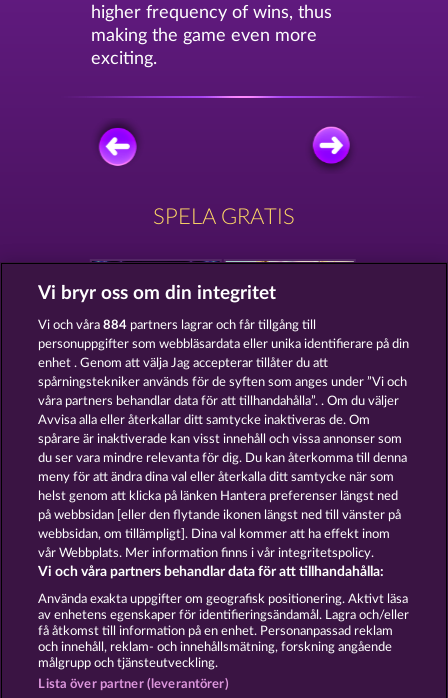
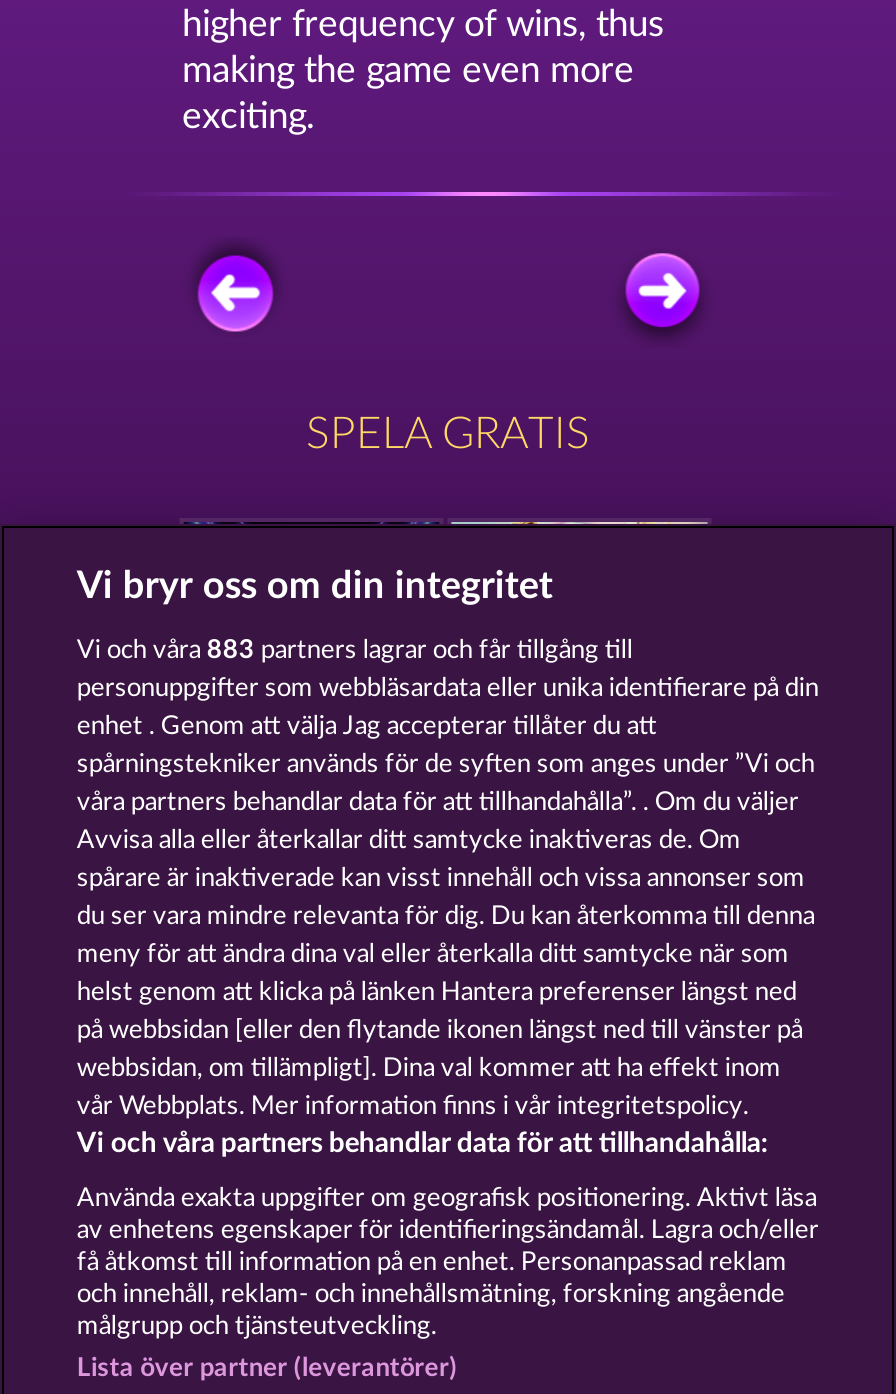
- Vi och våra 884 partners lagrar och får tillgång till
+ Vi och våra 883 partners lagrar och får tillgång till
